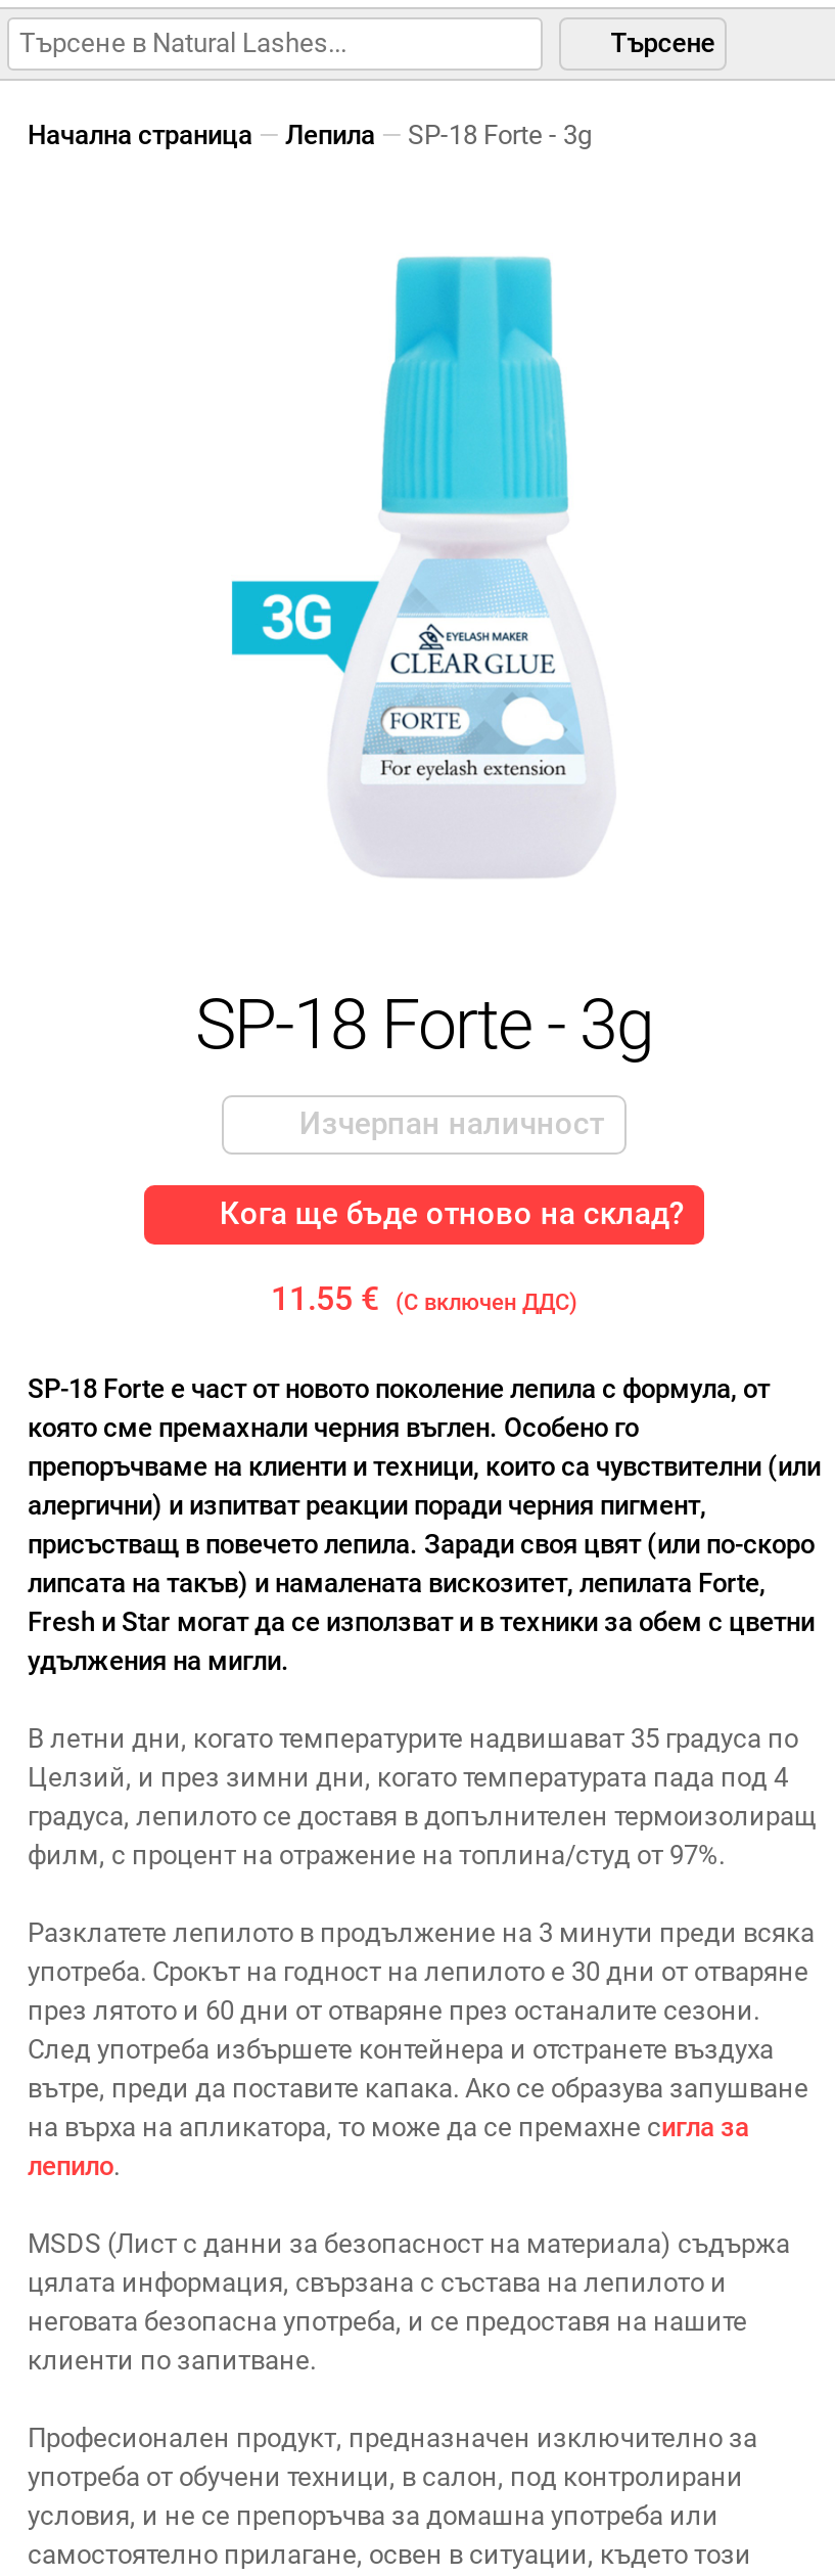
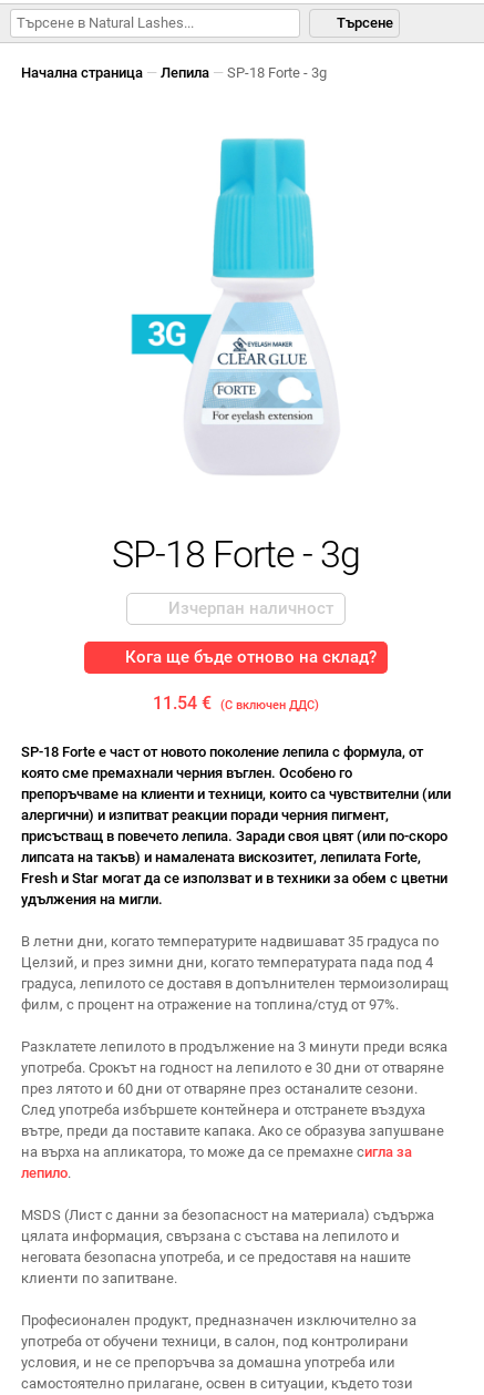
- 11.55 €(С включен ДДС)
+ 11.54 €(С включен ДДС)
